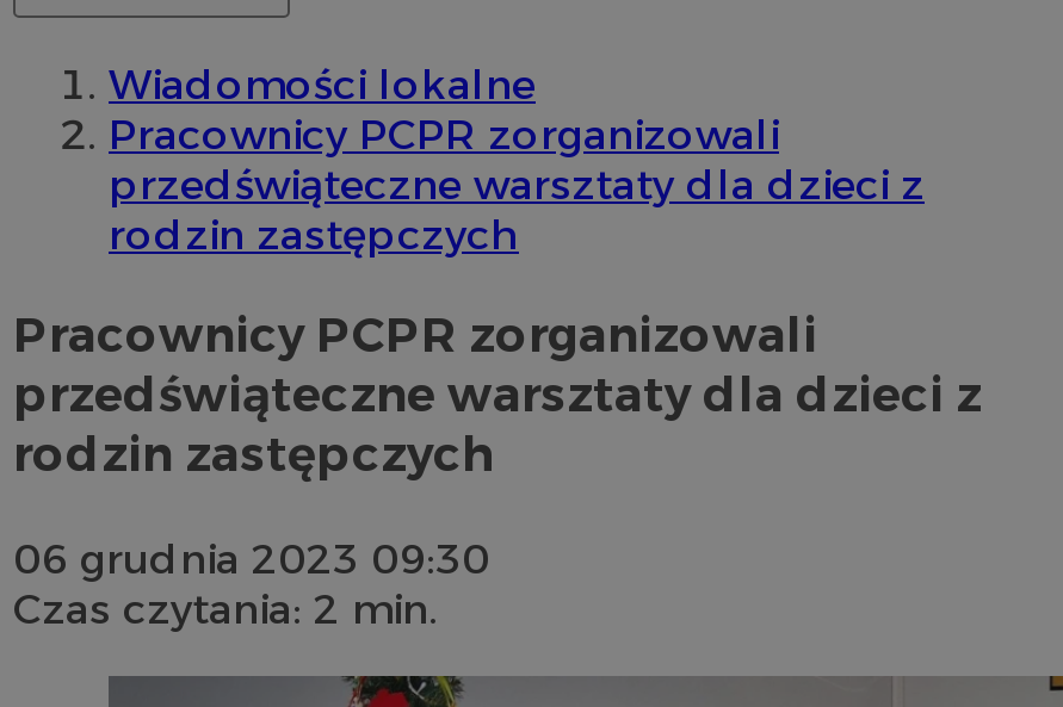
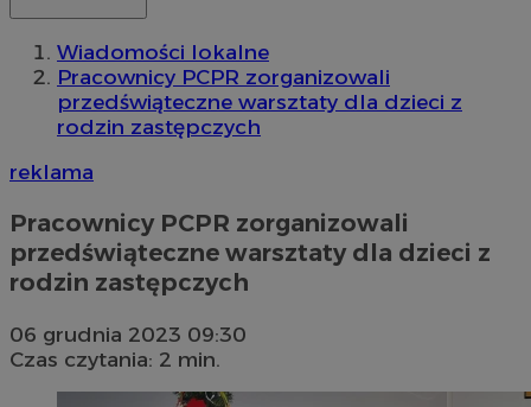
+ reklama
